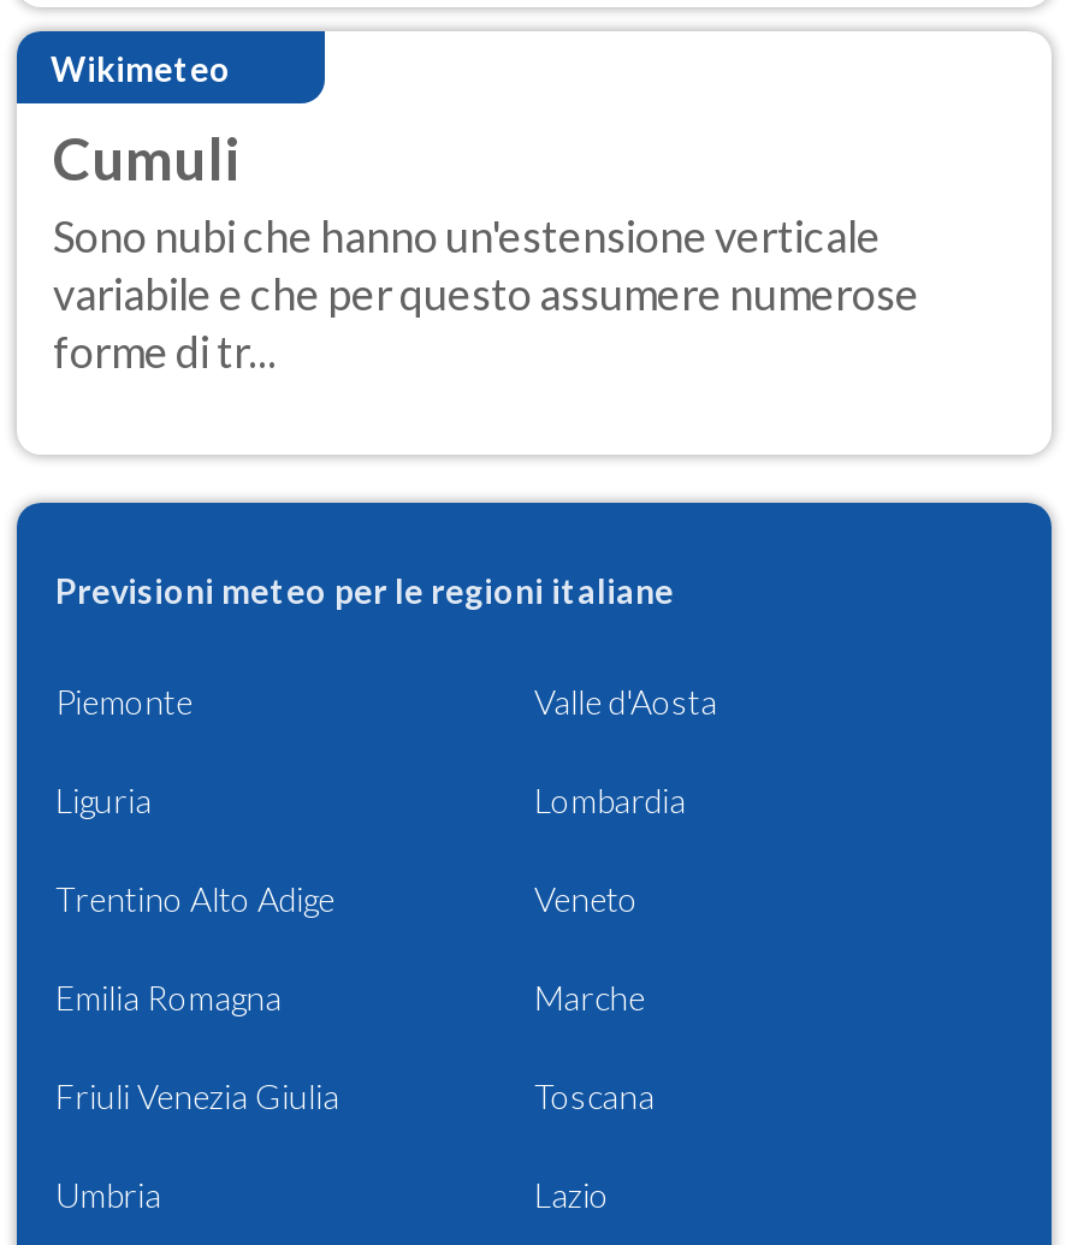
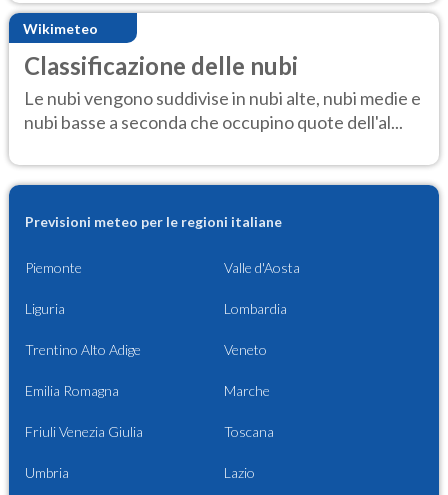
- Cumuli
- Sono nubi che hanno un'estensione verticale
- variabile e che per questo assumere numerose
- forme di tr...
+ Classificazione delle nubi
+ Le nubi vengono suddivise in nubi alte, nubi medie e
+ nubi basse a seconda che occupino quote dell'al...
